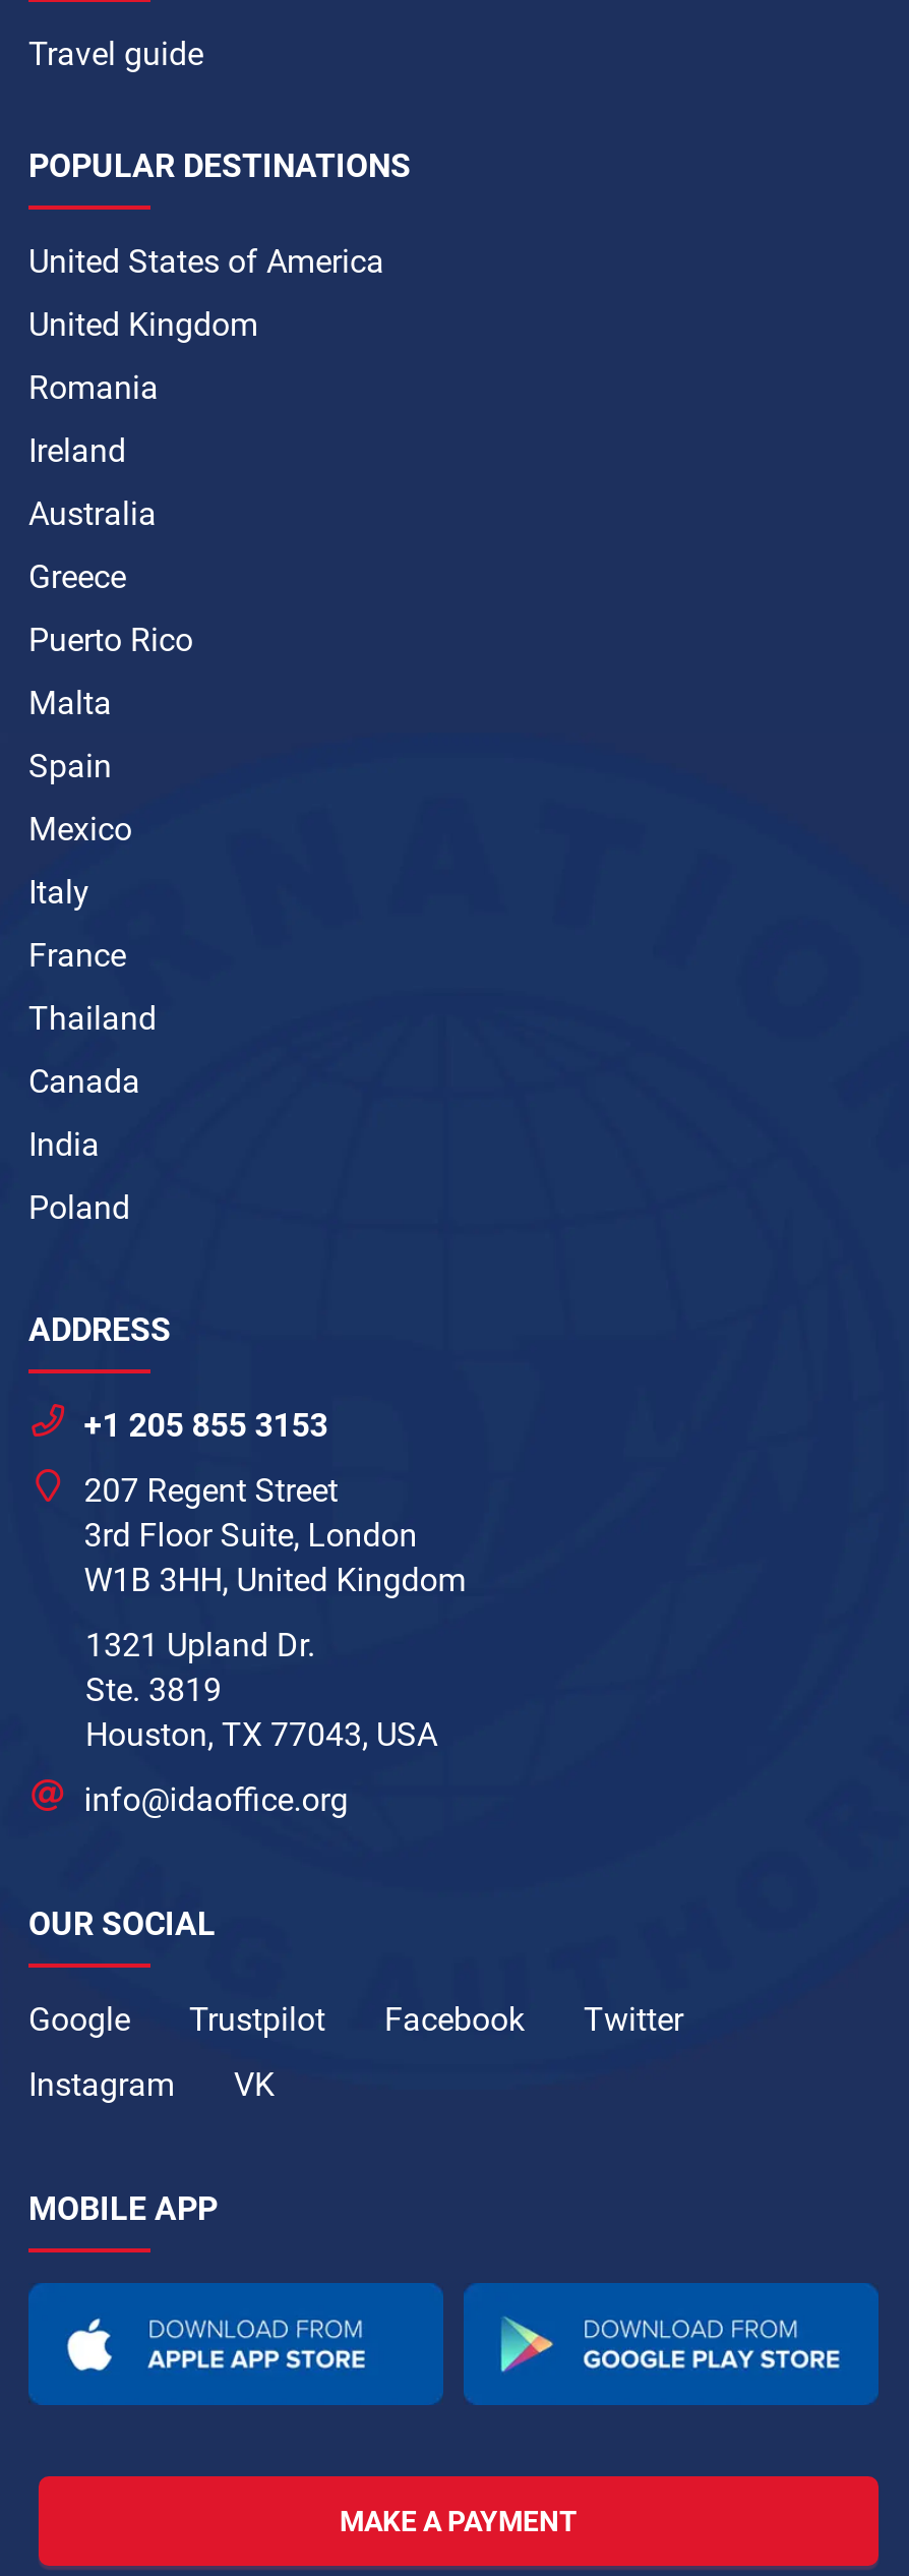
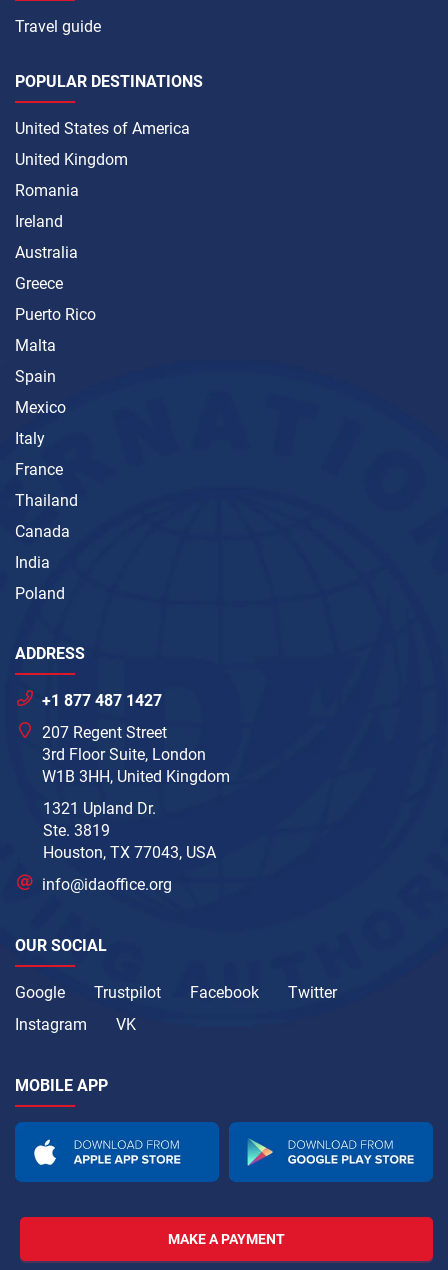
- +1 205 855 3153
+ +1 877 487 1427
